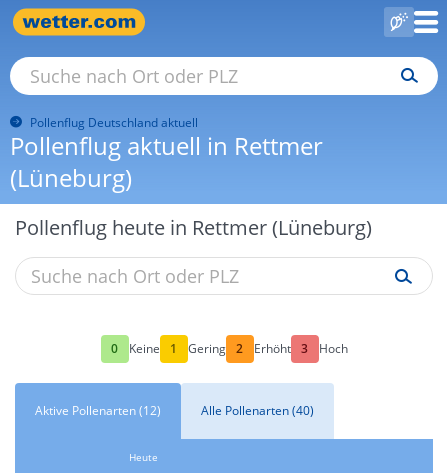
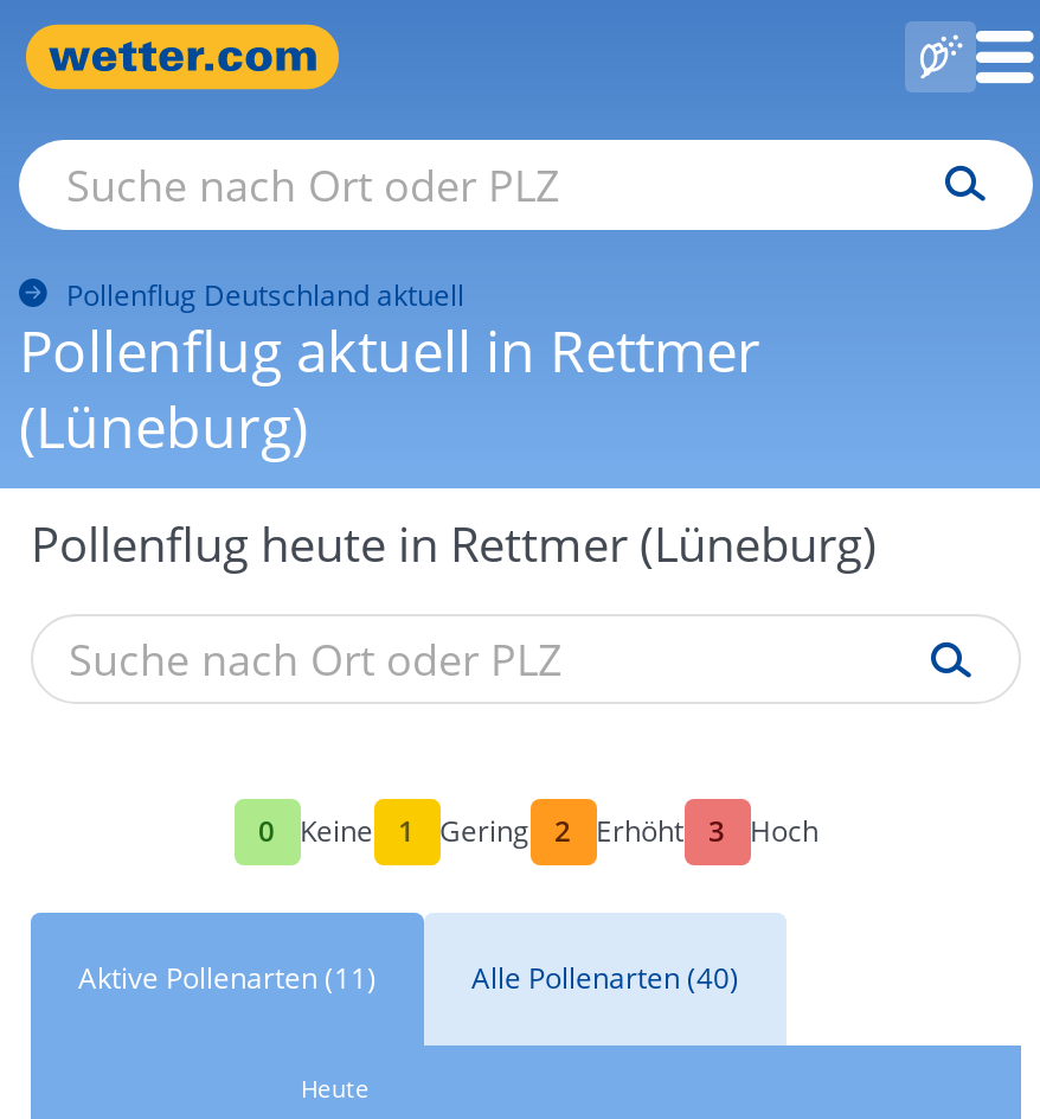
- Aktive Pollenarten (12)
+ Aktive Pollenarten (11)
